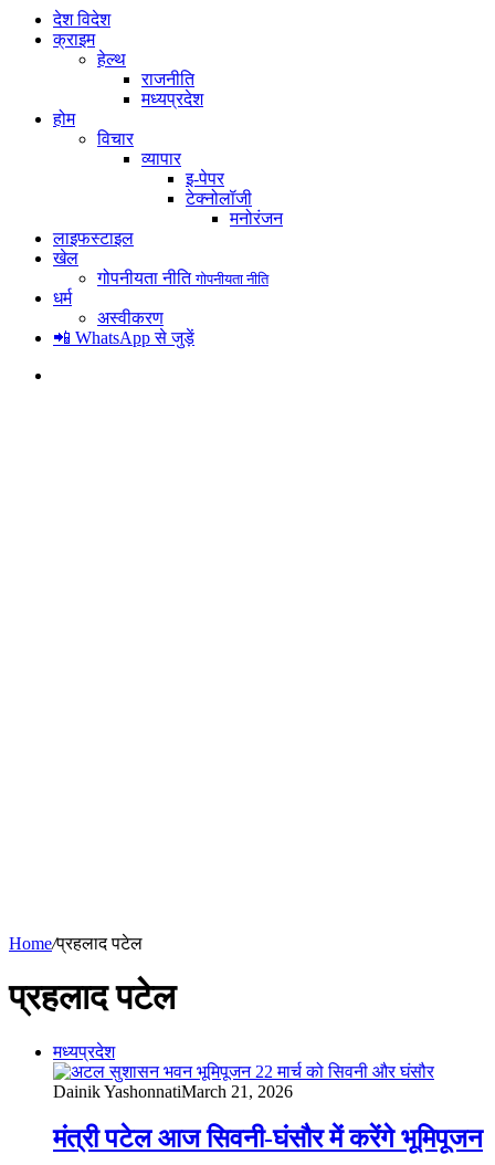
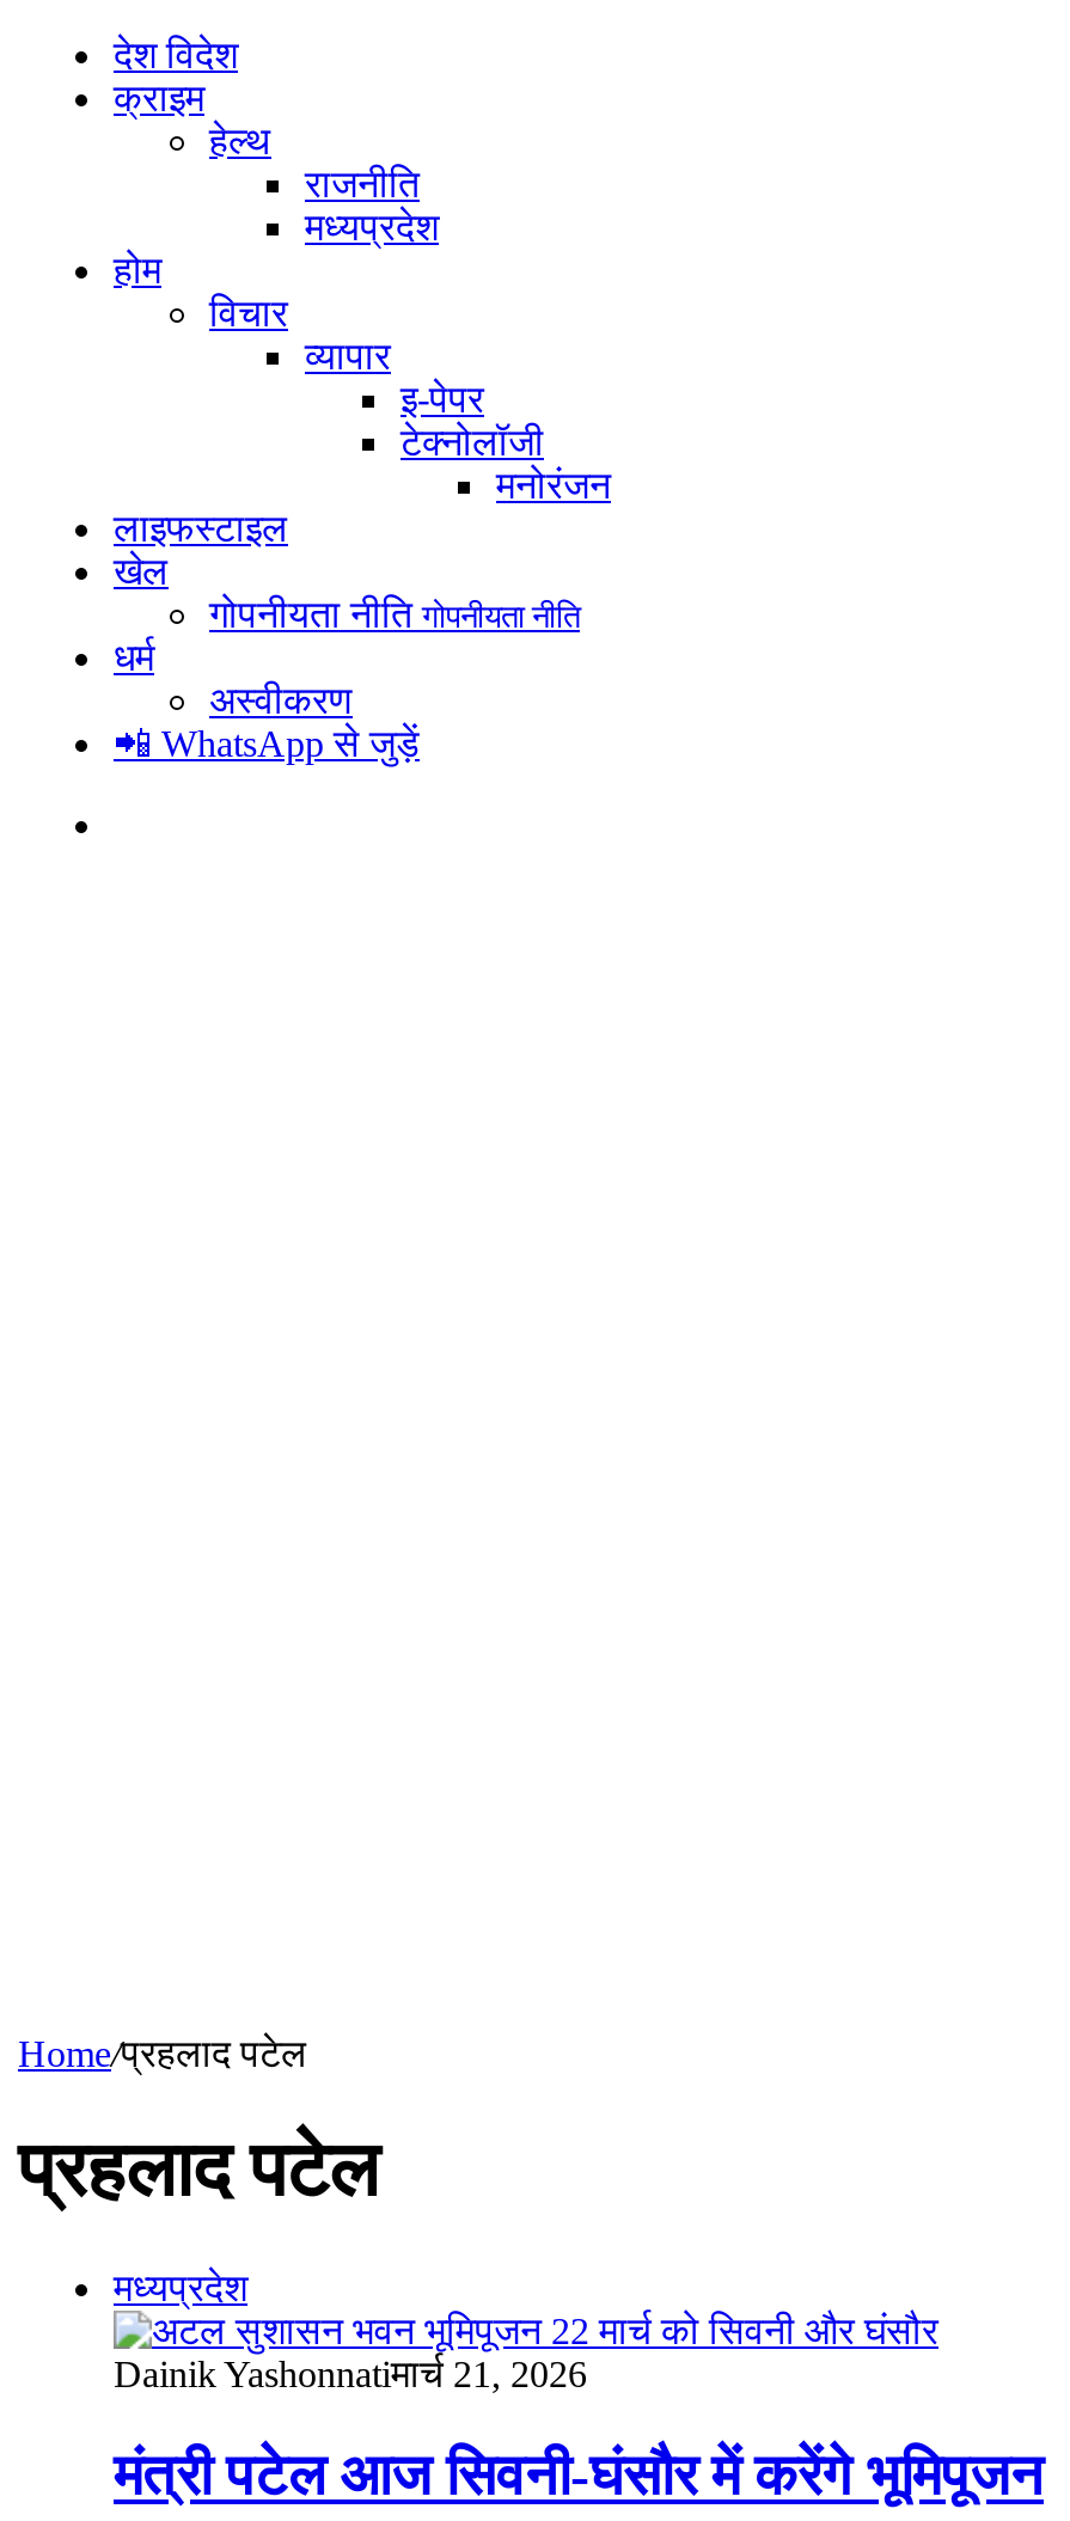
- Dainik YashonnatiMarch 21, 2026
+ Dainik Yashonnatiमार्च 21, 2026
